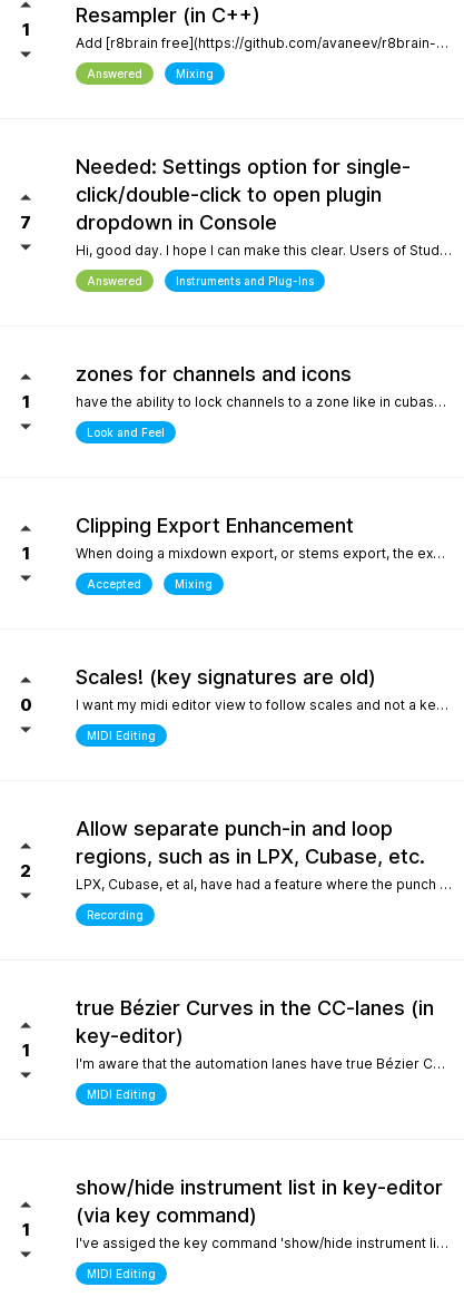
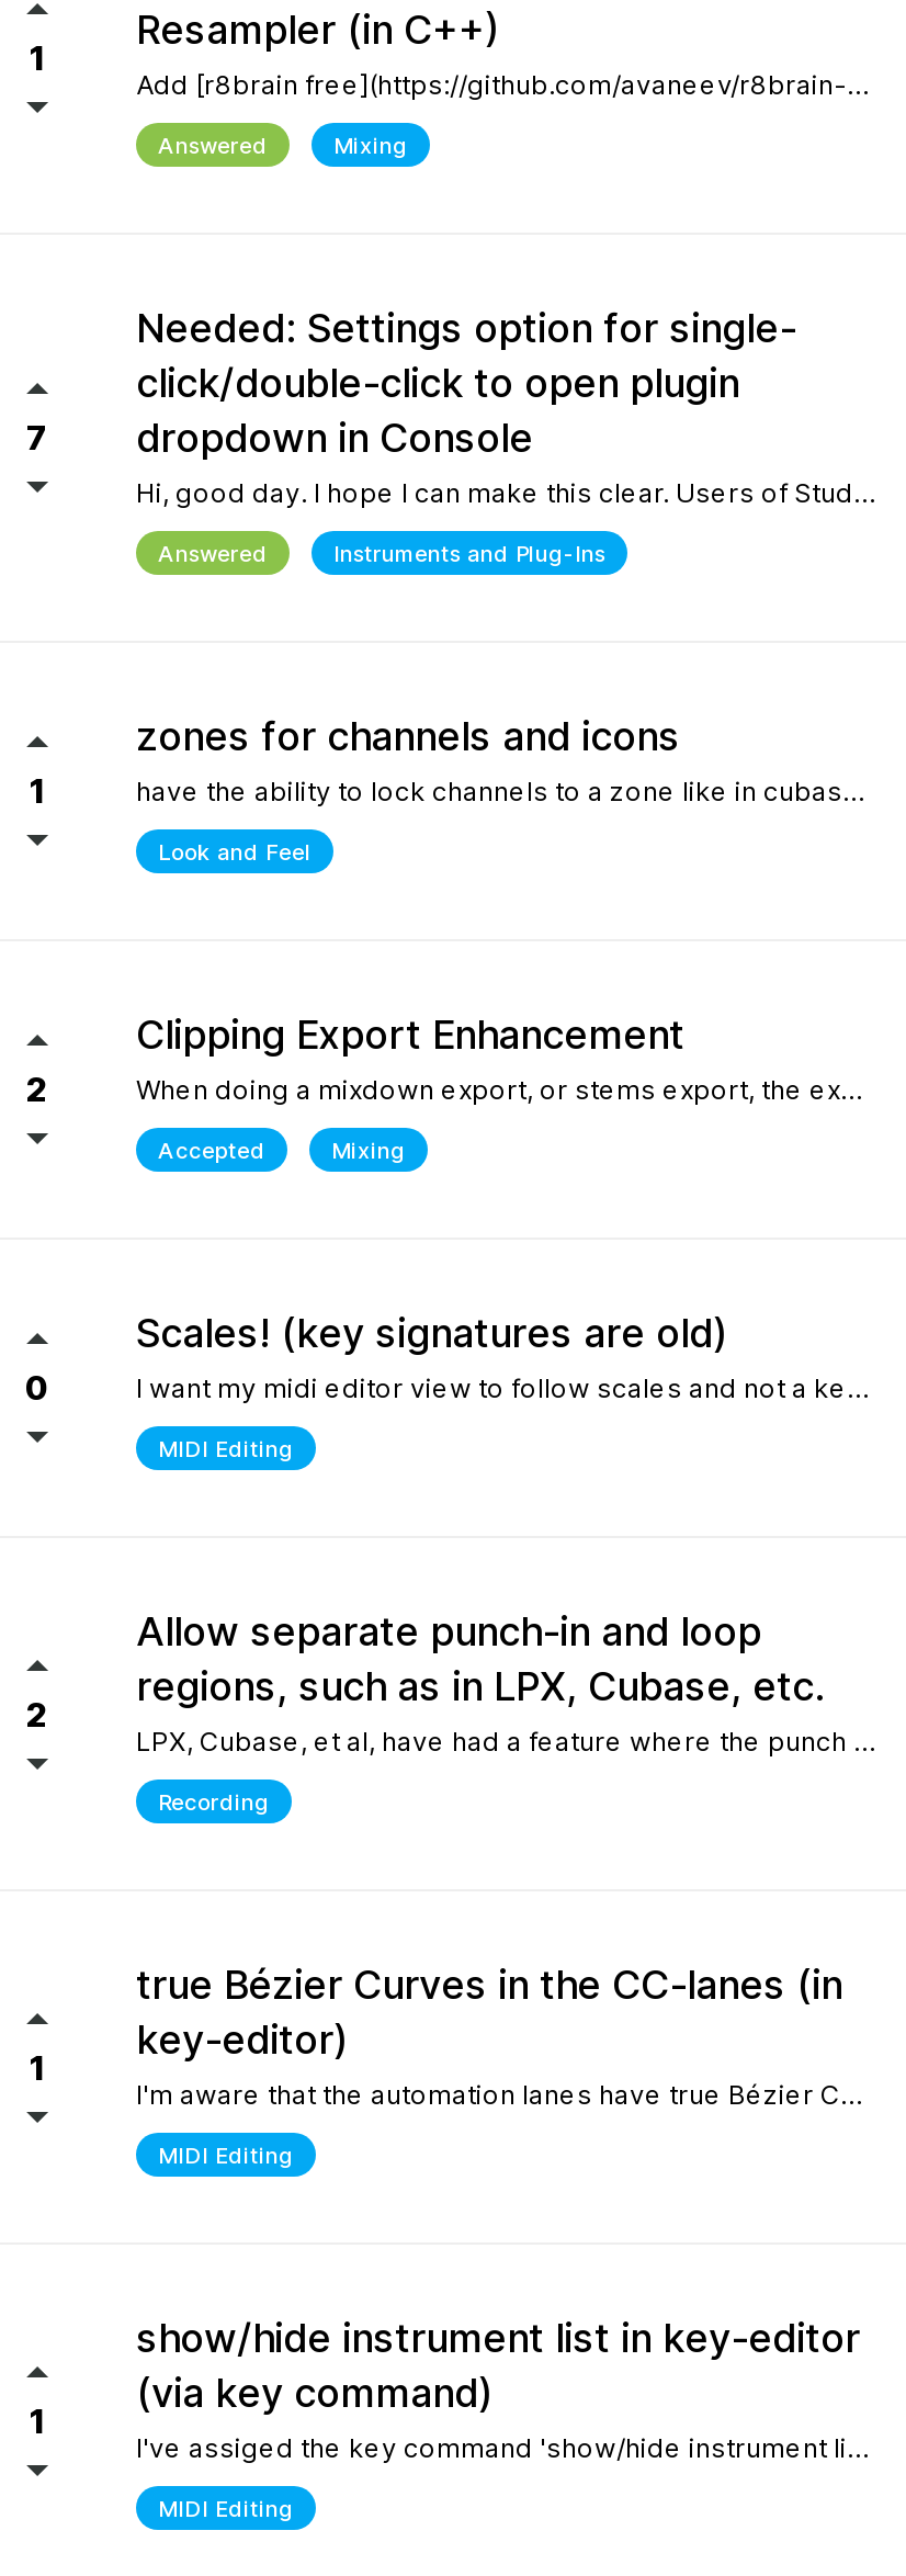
- 1
+ 2
